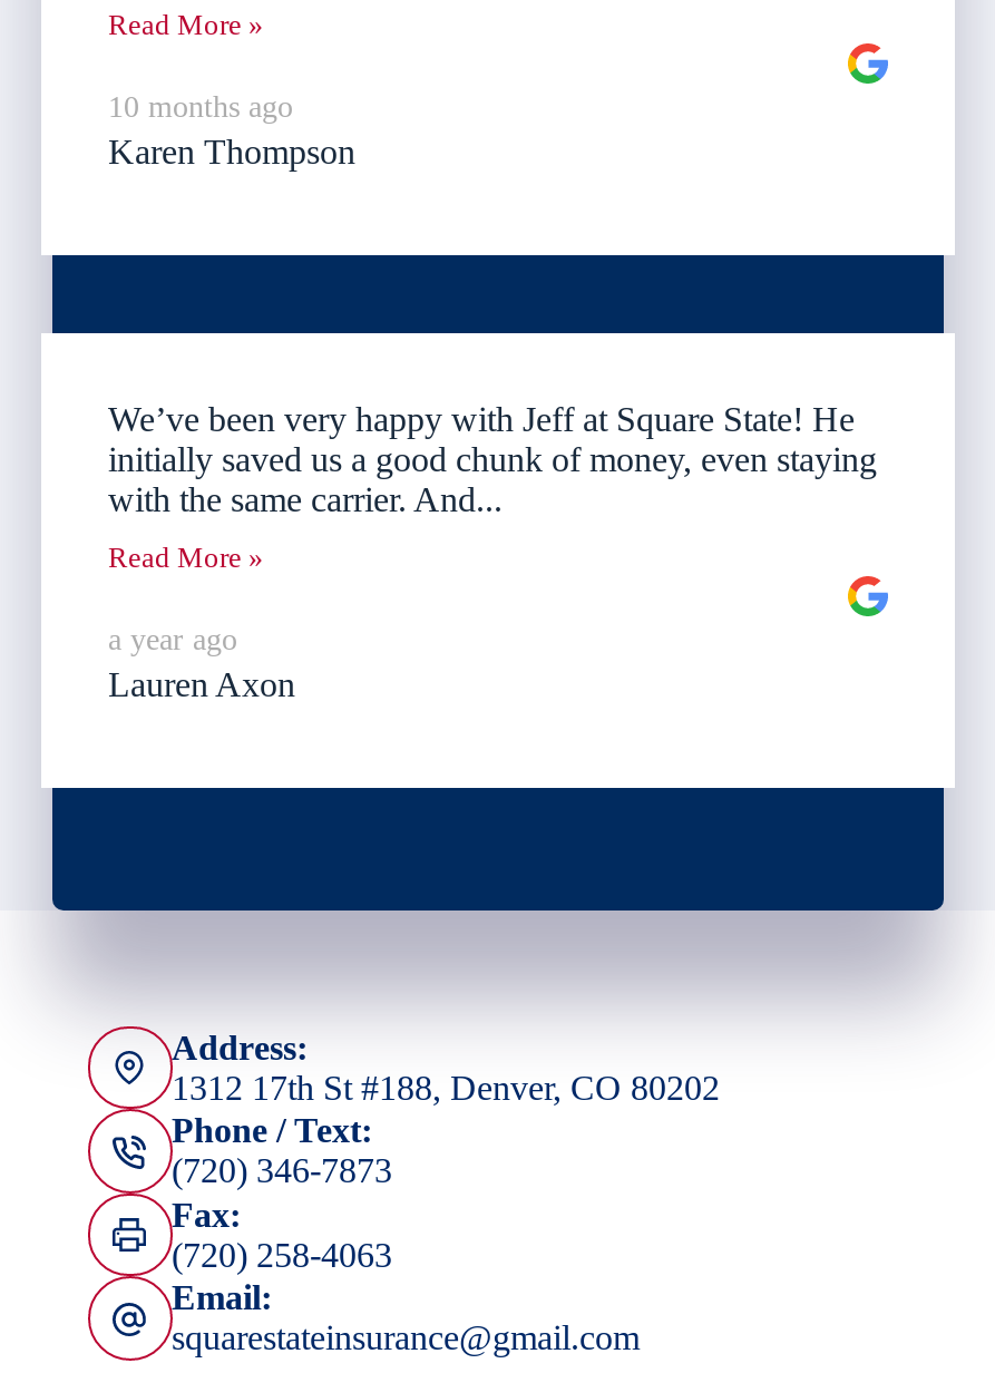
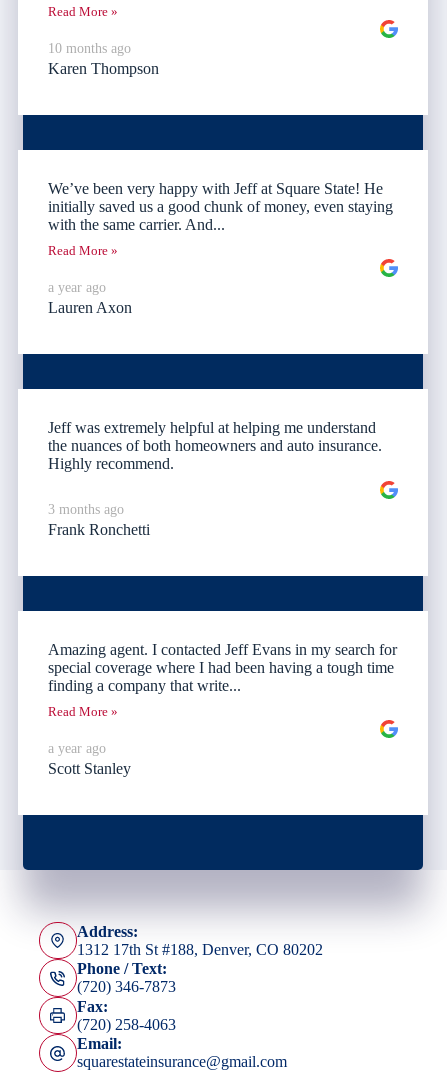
+ Jeff was extremely helpful at helping me understand
+ the nuances of both homeowners and auto insurance.
+ Highly recommend.
+ 3 months ago
+ Frank Ronchetti

+ Amazing agent. I contacted Jeff Evans in my search for
+ special coverage where I had been having a tough time
+ finding a company that write...
+ Read More »
+ a year ago
+ Scott Stanley
